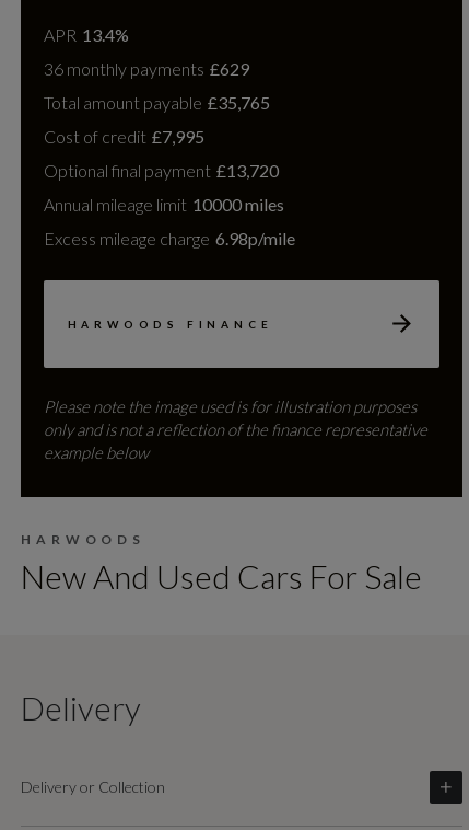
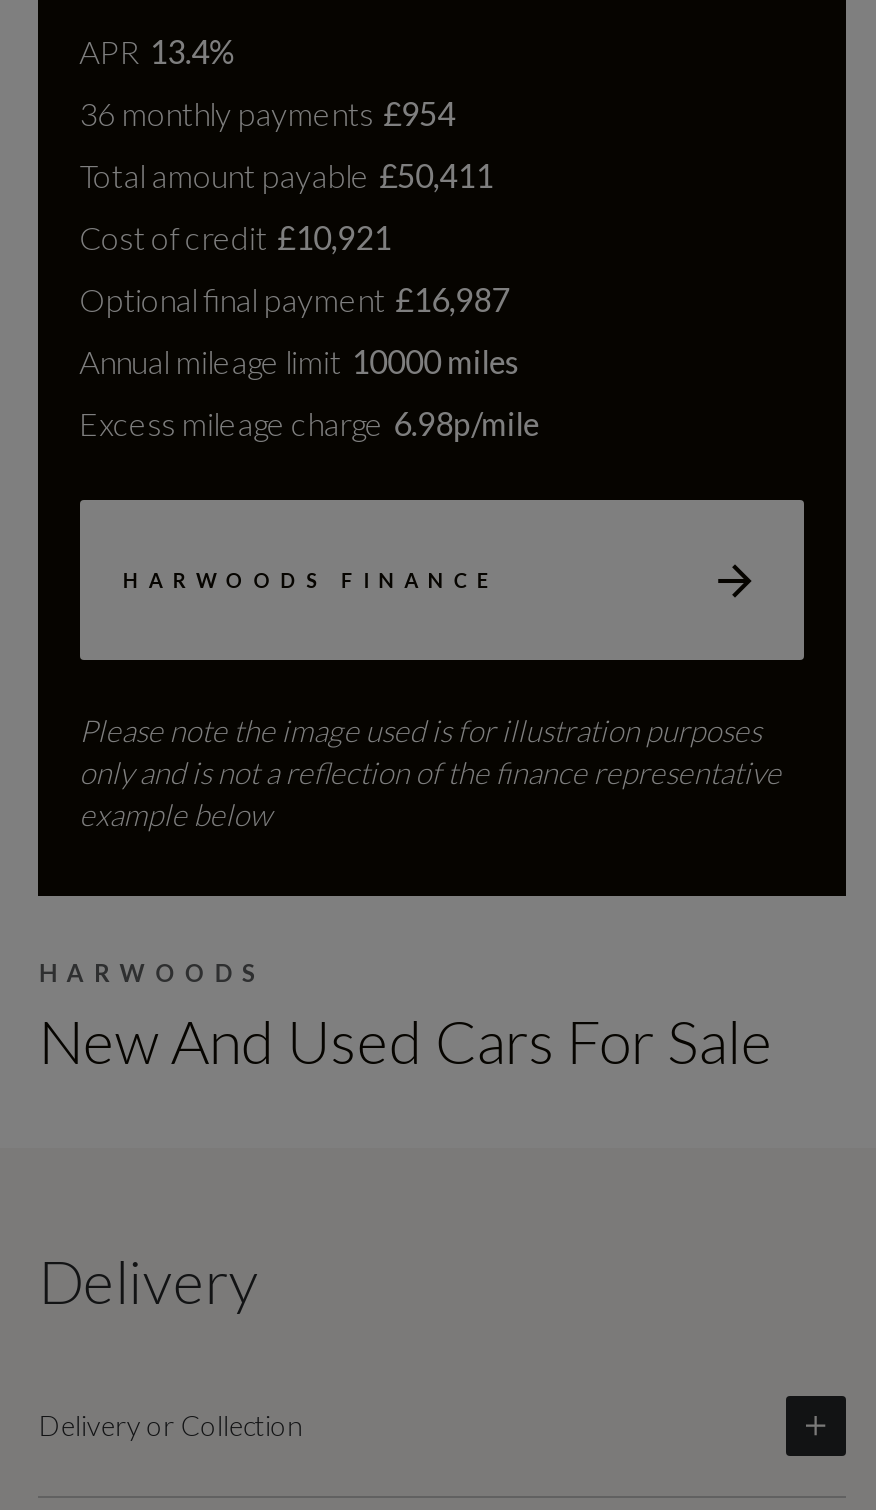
- 36 monthly payments £629
+ 36 monthly payments £954

- Total amount payable £35,765
+ Total amount payable £50,411

- Cost of credit £7,995
+ Cost of credit £10,921

- Optional final payment £13,720
+ Optional final payment £16,987
